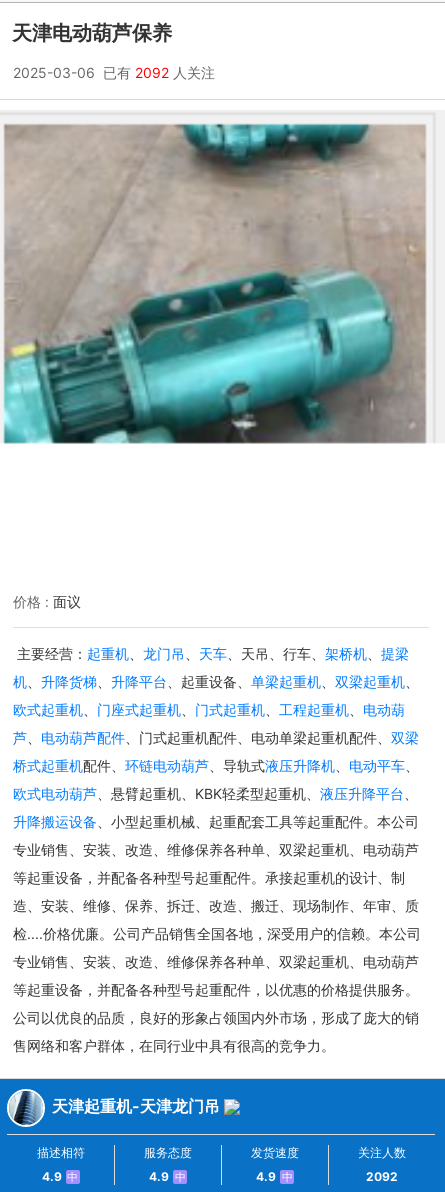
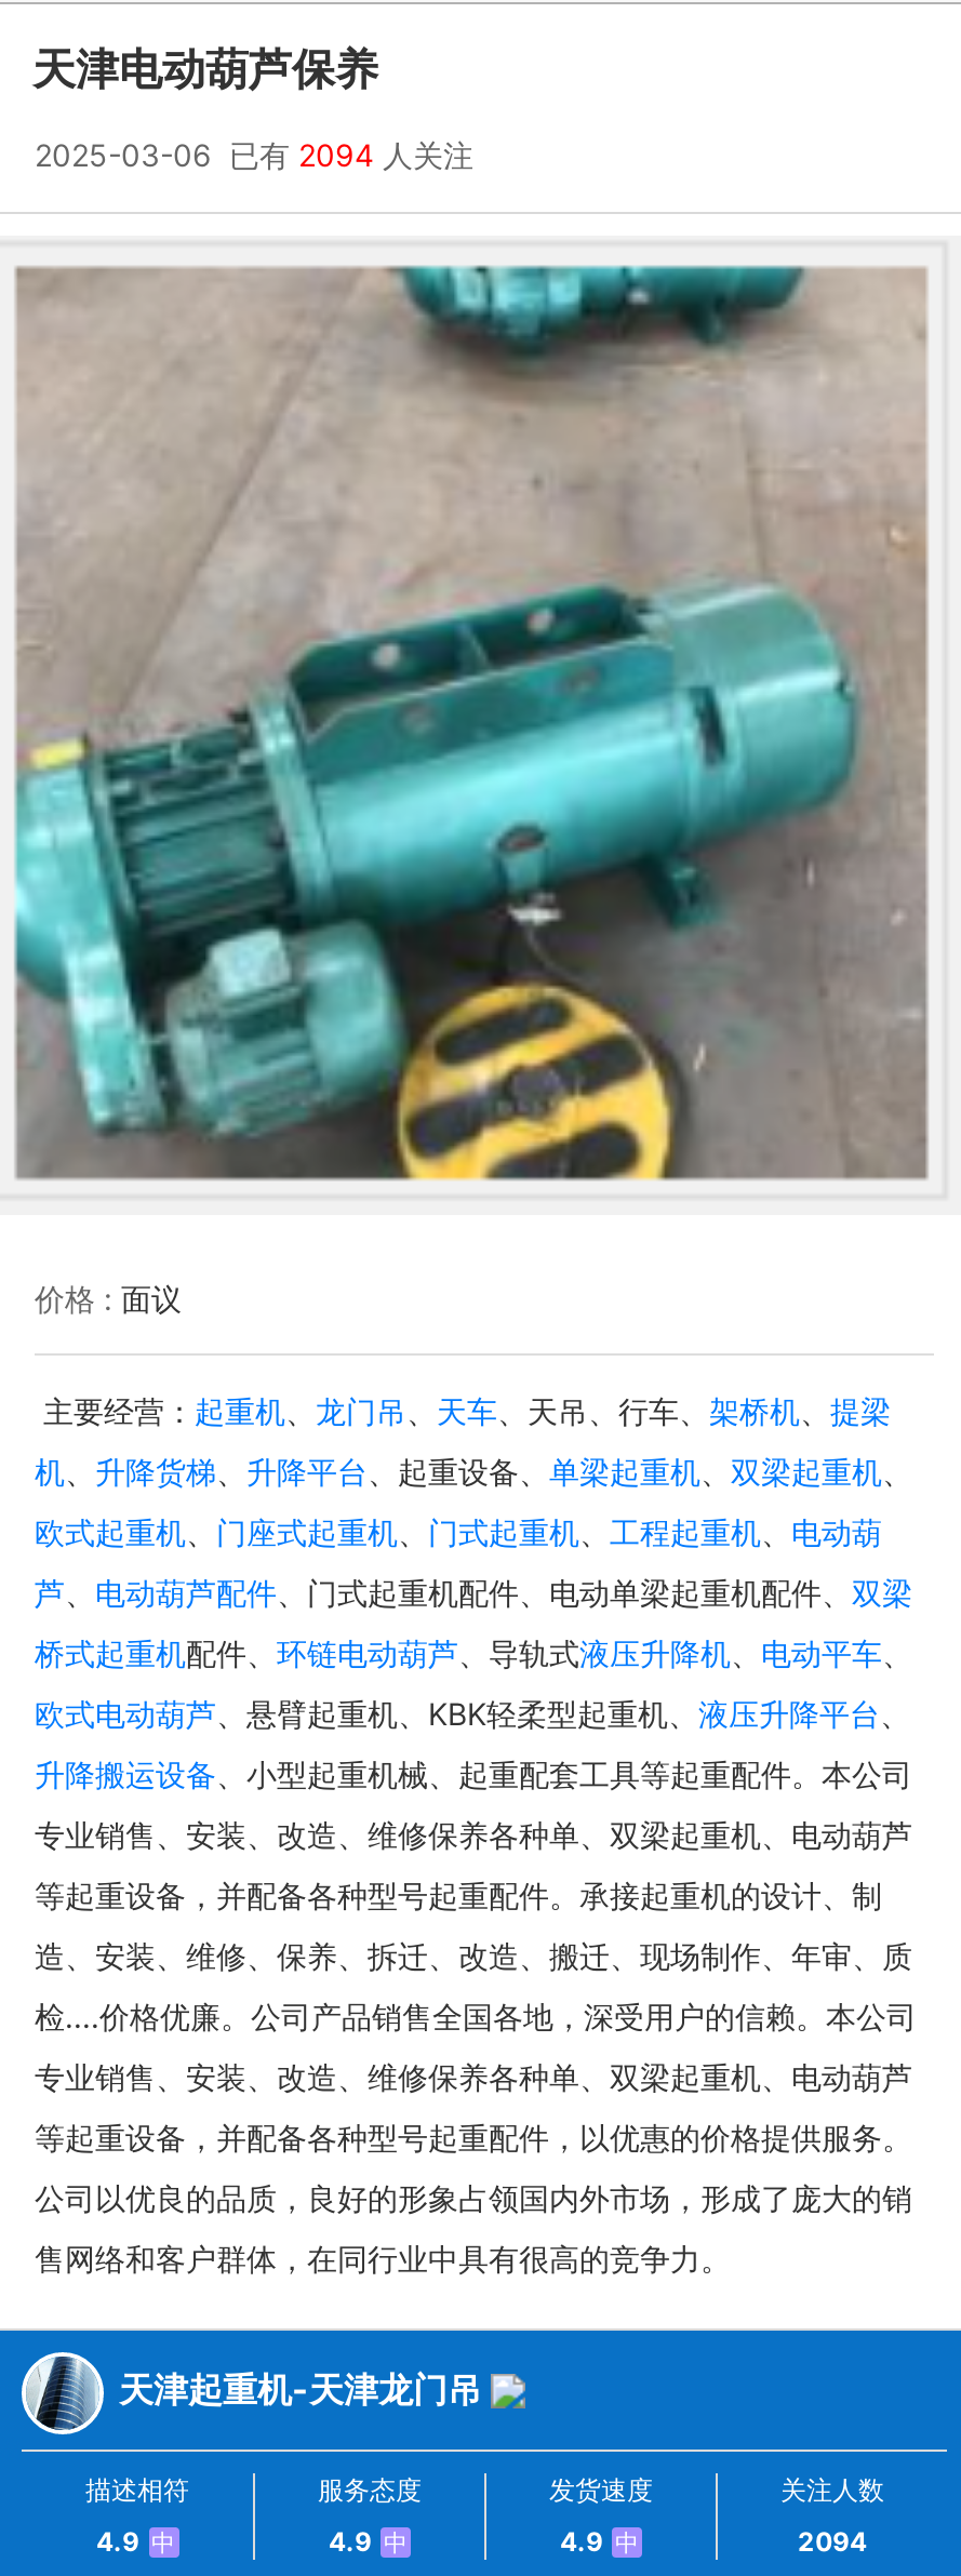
+ [image]

- 2025-03-06 已有2092人关注
+ 2025-03-06 已有2094人关注

- 2092
+ 2094
